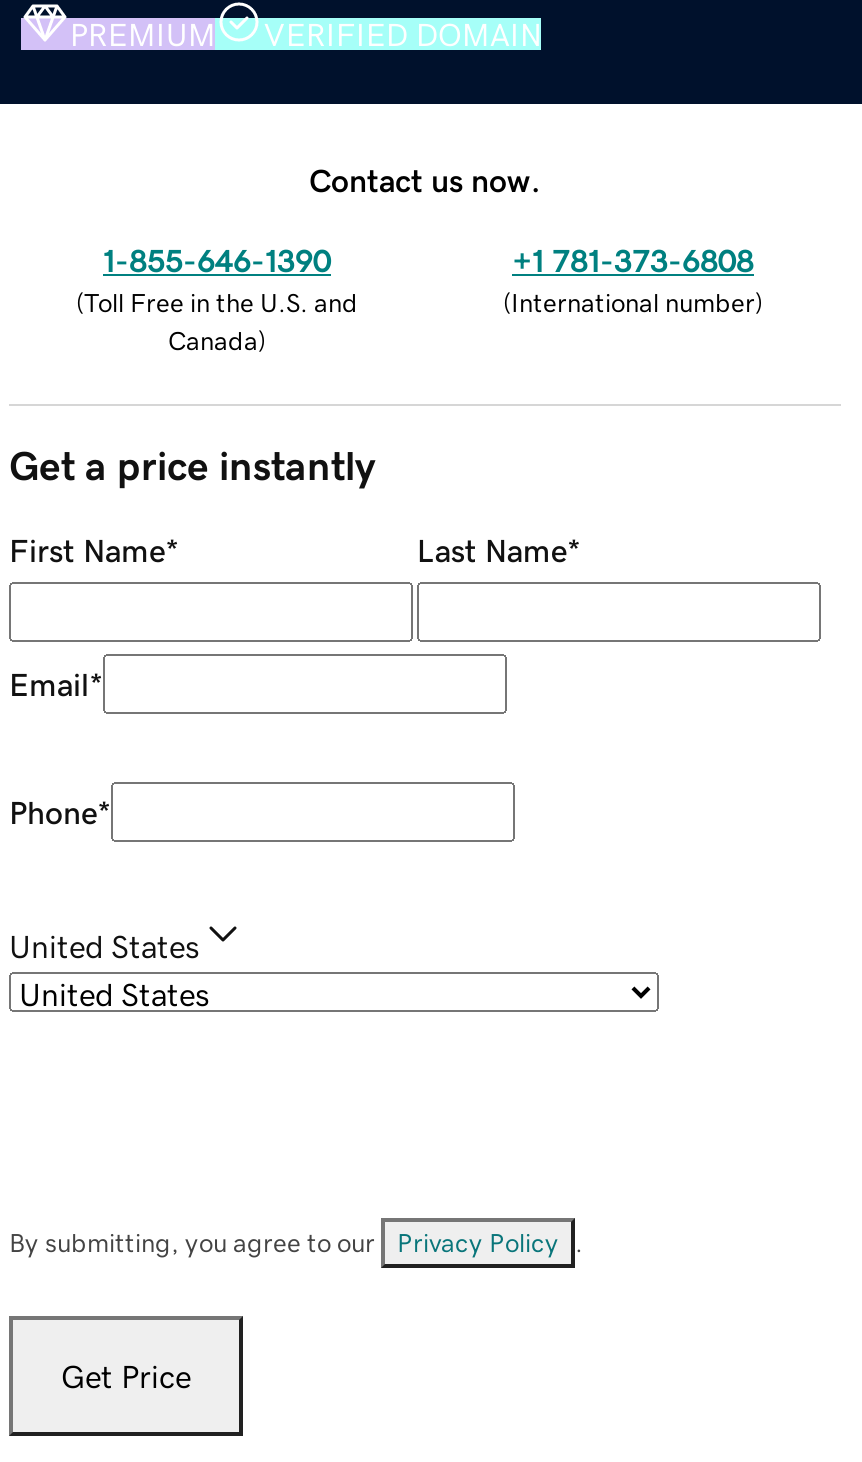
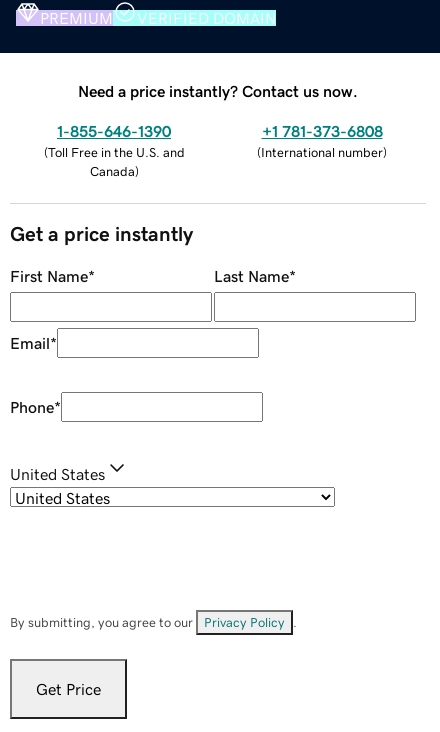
- Contact us now.
+ Need a price instantly? Contact us now.
